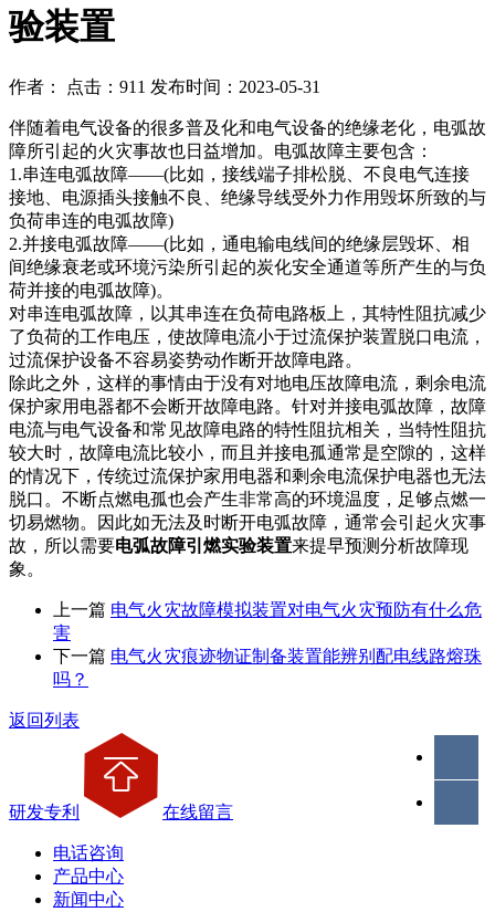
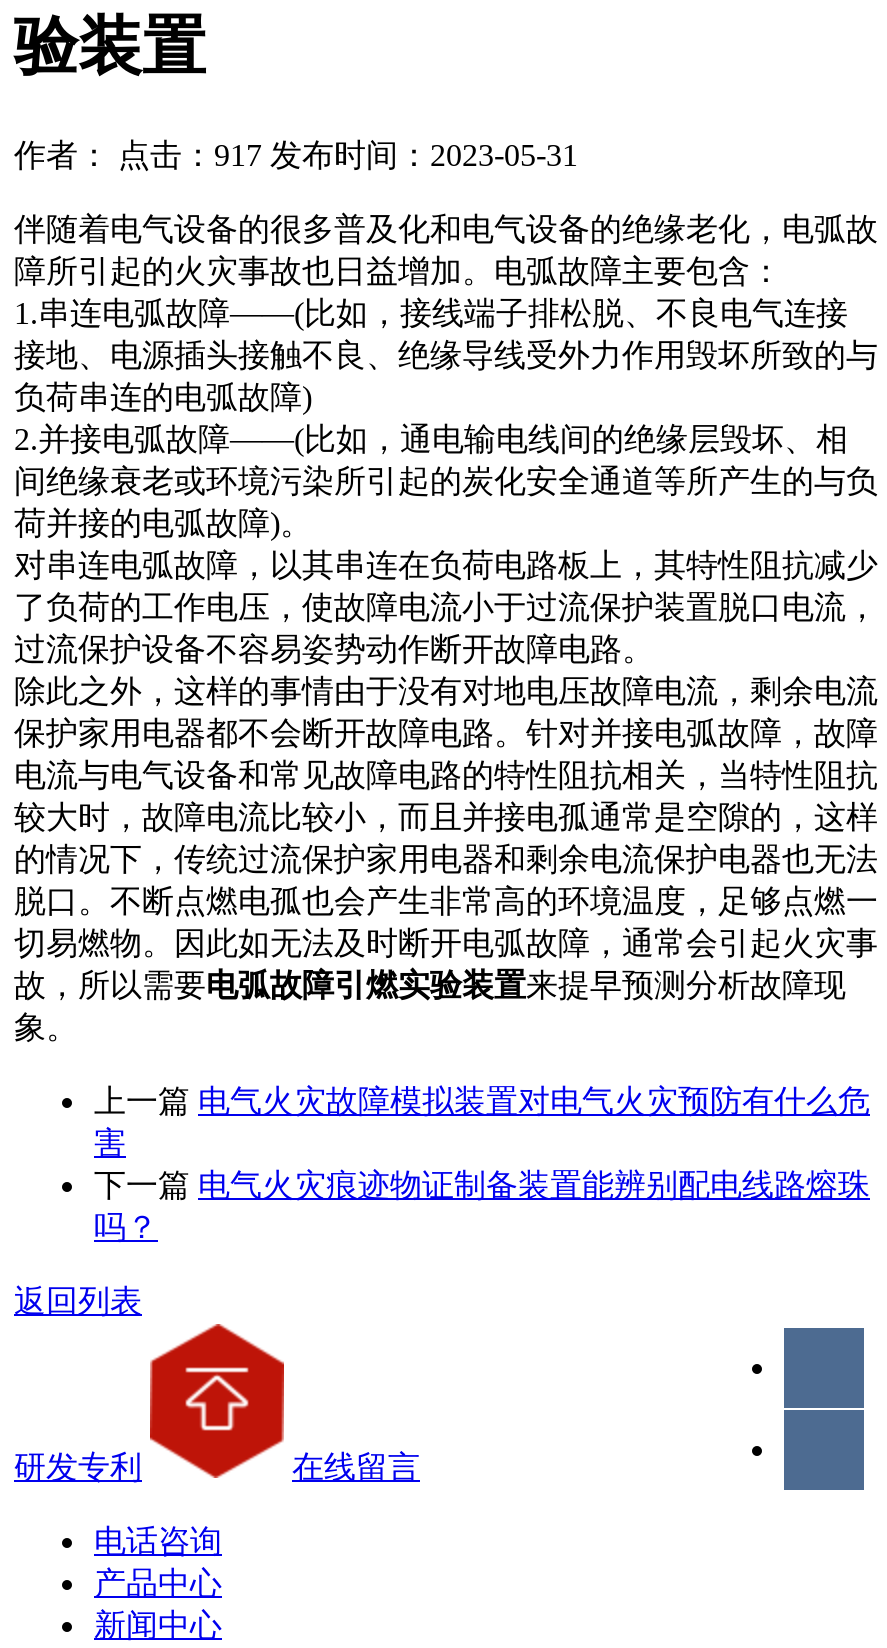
- 作者： 点击：911 发布时间：2023-05-31
+ 作者： 点击：917 发布时间：2023-05-31
